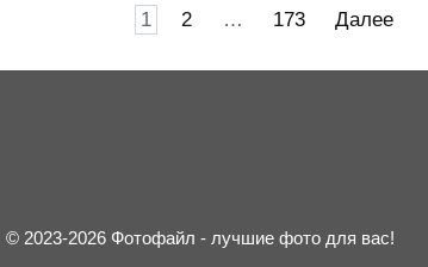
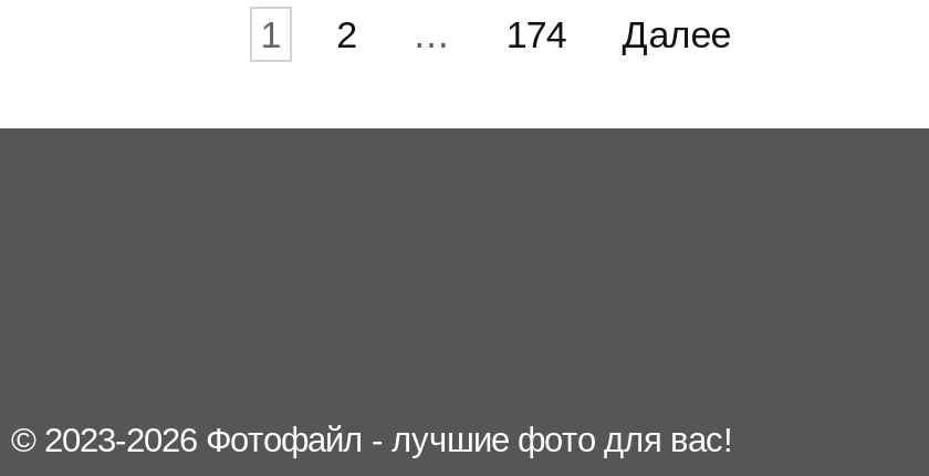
- 173
+ 174
